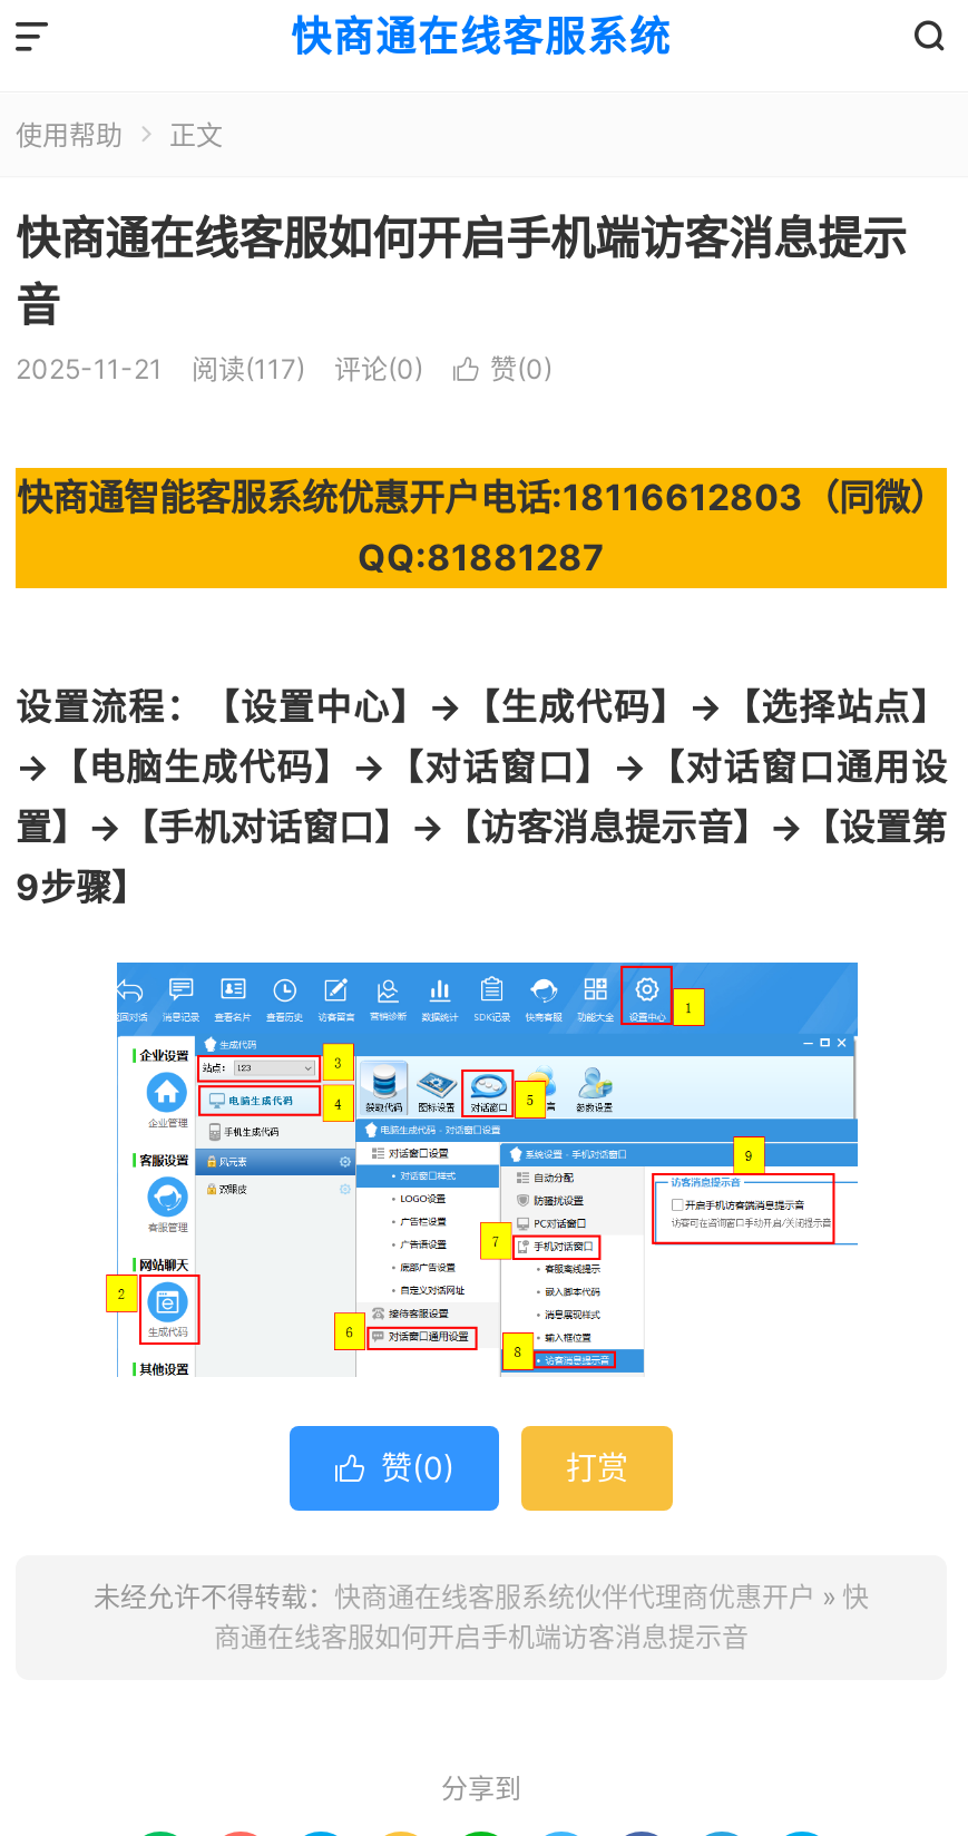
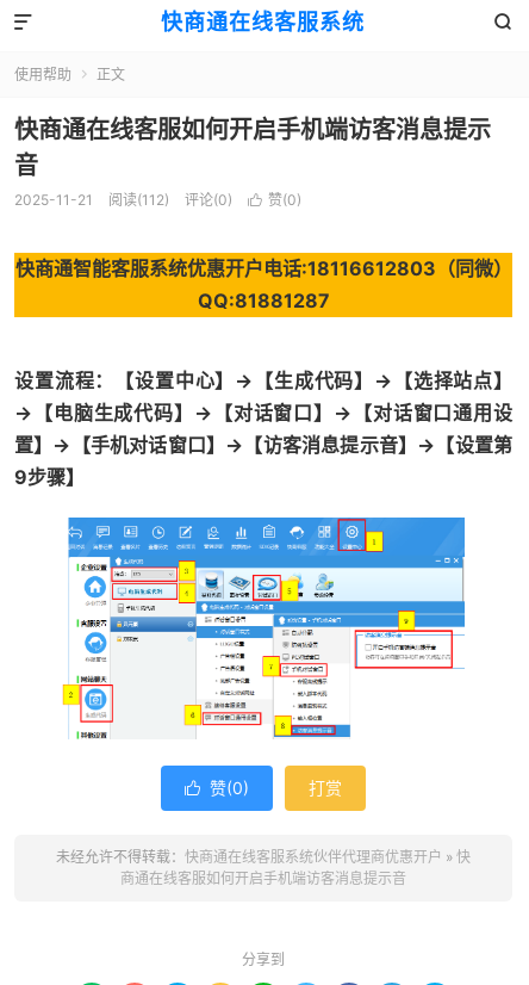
- 阅读(117)
+ 阅读(112)
